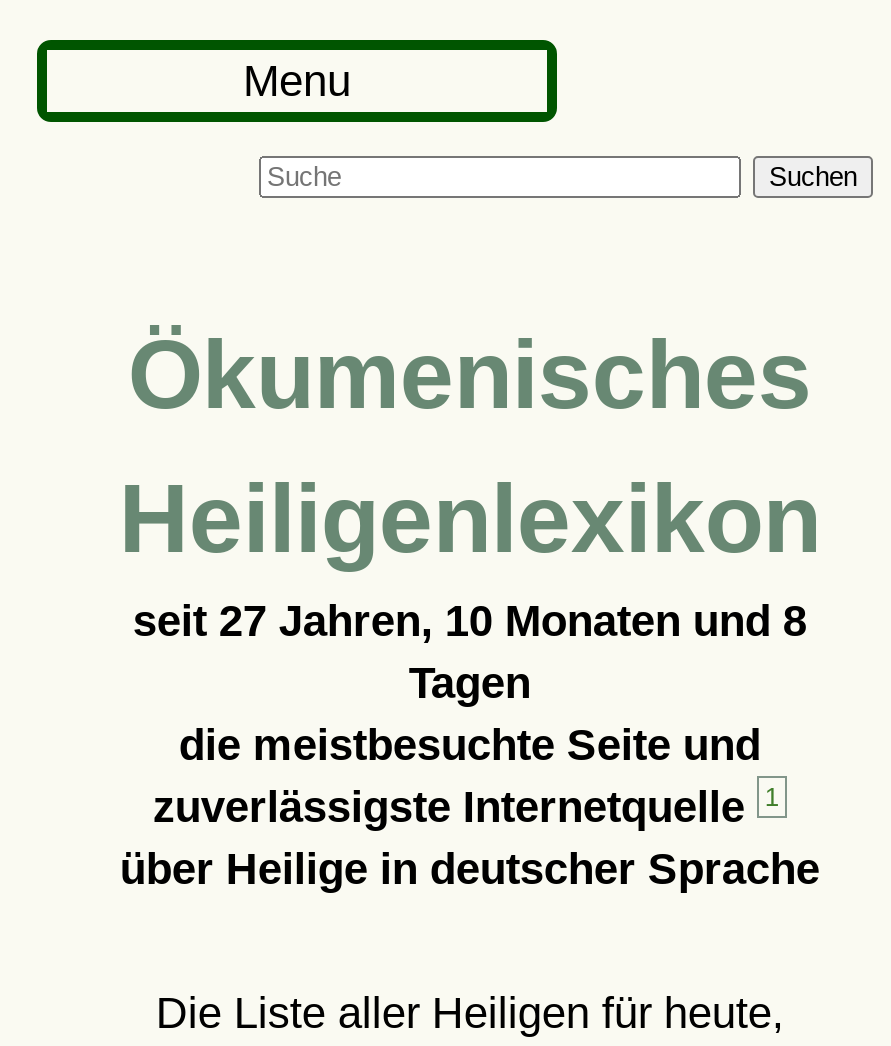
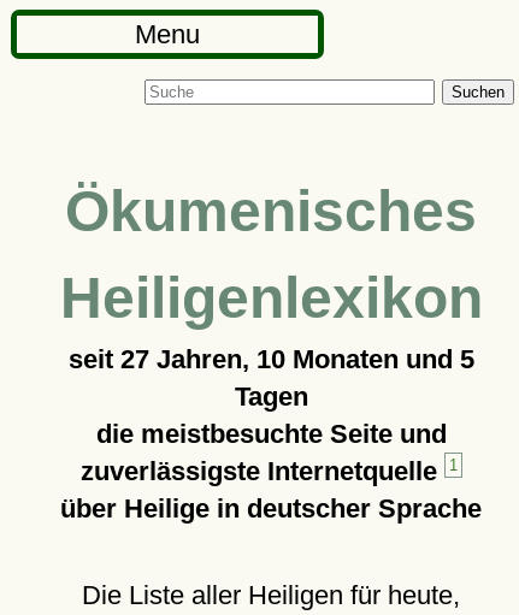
- seit 27 Jahren, 10 Monaten und 8
+ seit 27 Jahren, 10 Monaten und 5
